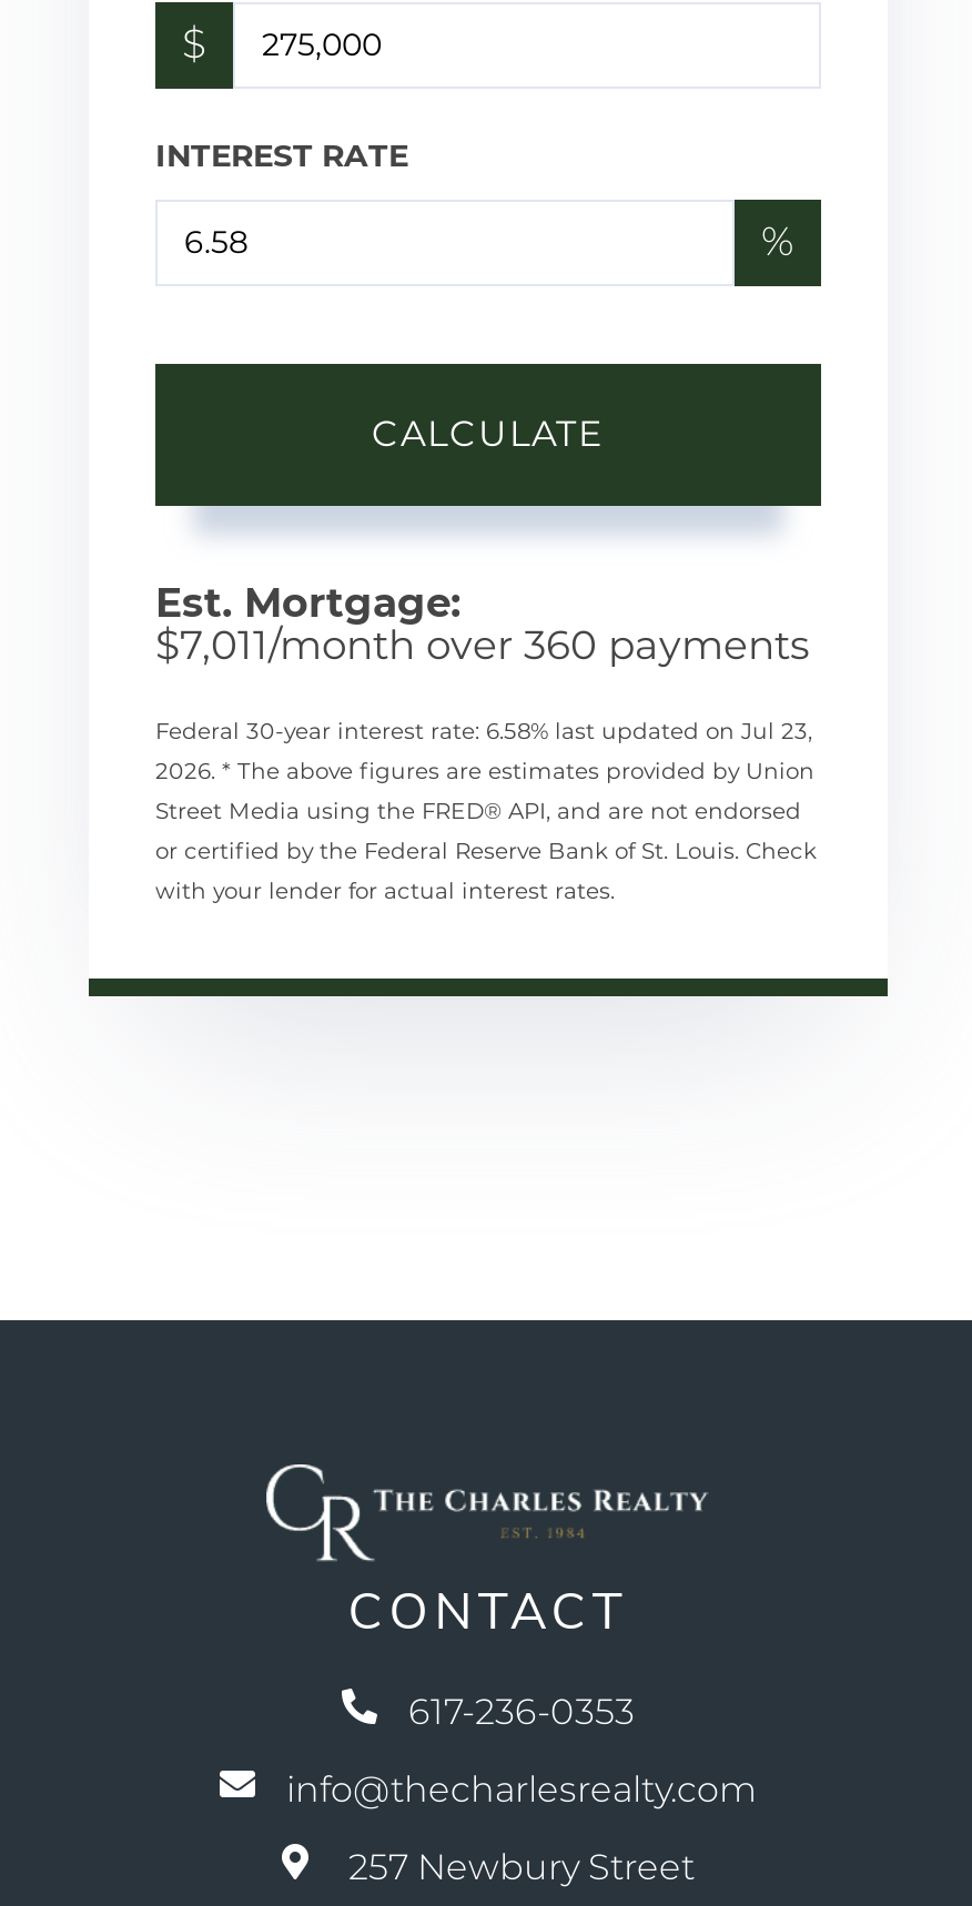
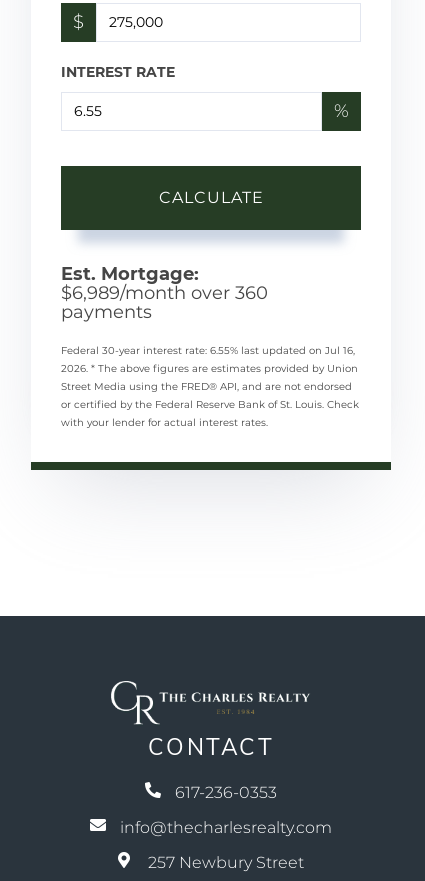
- $7,011/month over 360 payments
+ $6,989/month over 360
+ payments

- Federal 30-year interest rate: 6.58% last updated on Jul 23,
+ Federal 30-year interest rate: 6.55% last updated on Jul 16,
